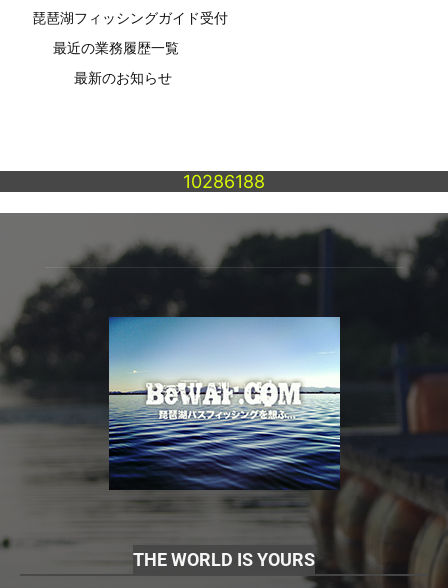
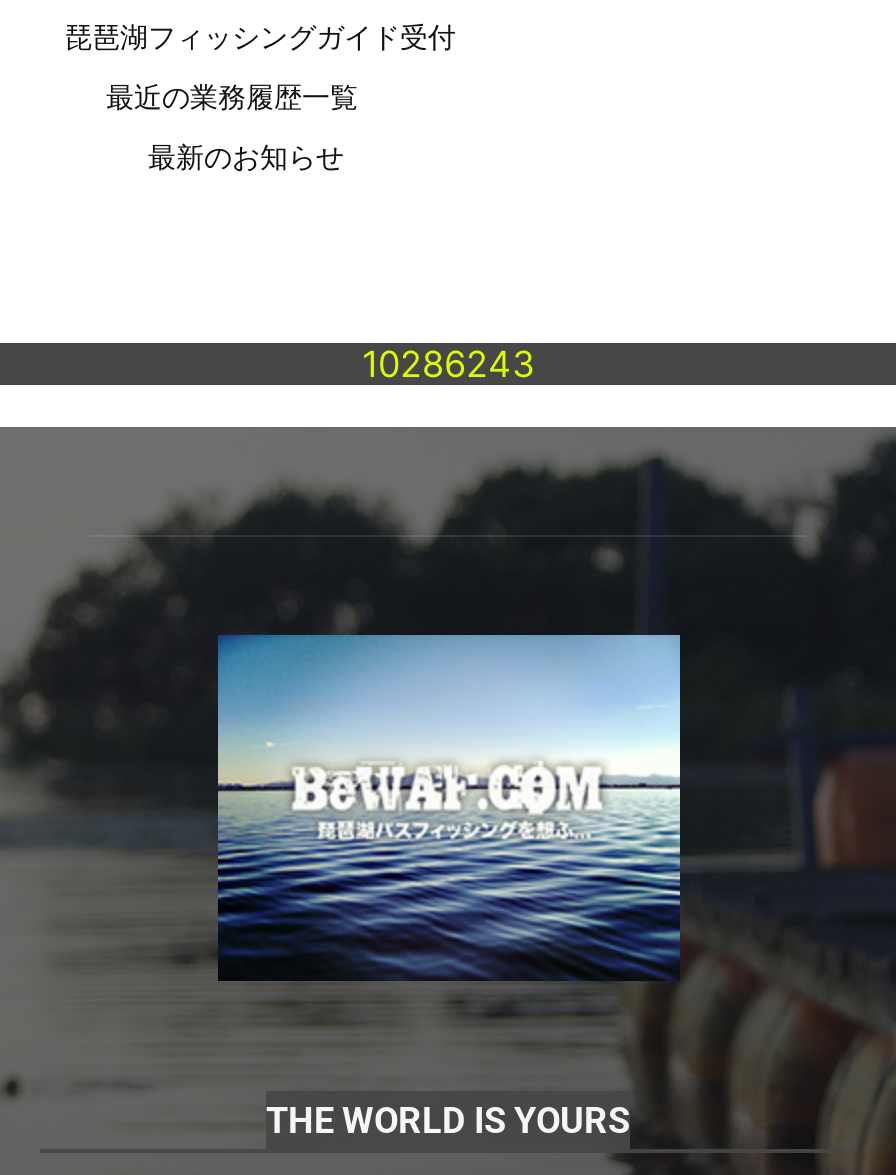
- 10286188
+ 10286243
